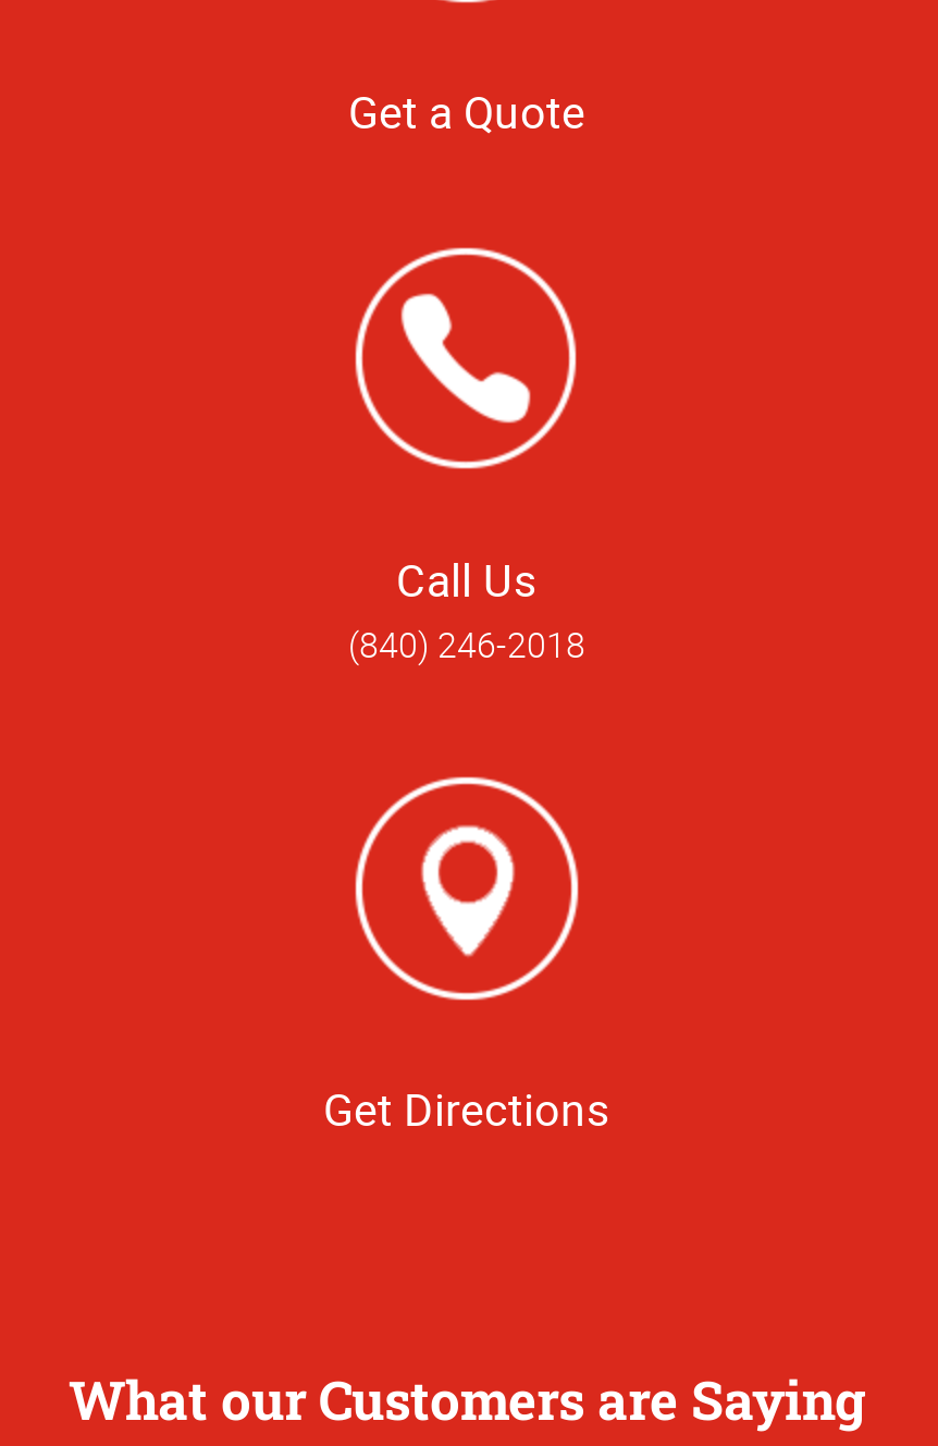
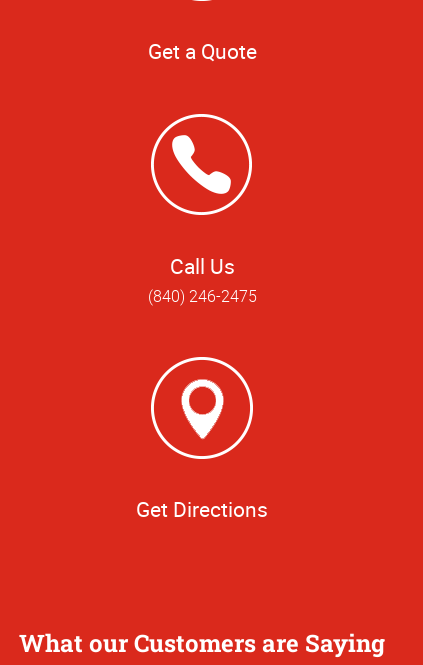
- (840) 246-2018
+ (840) 246-2475
